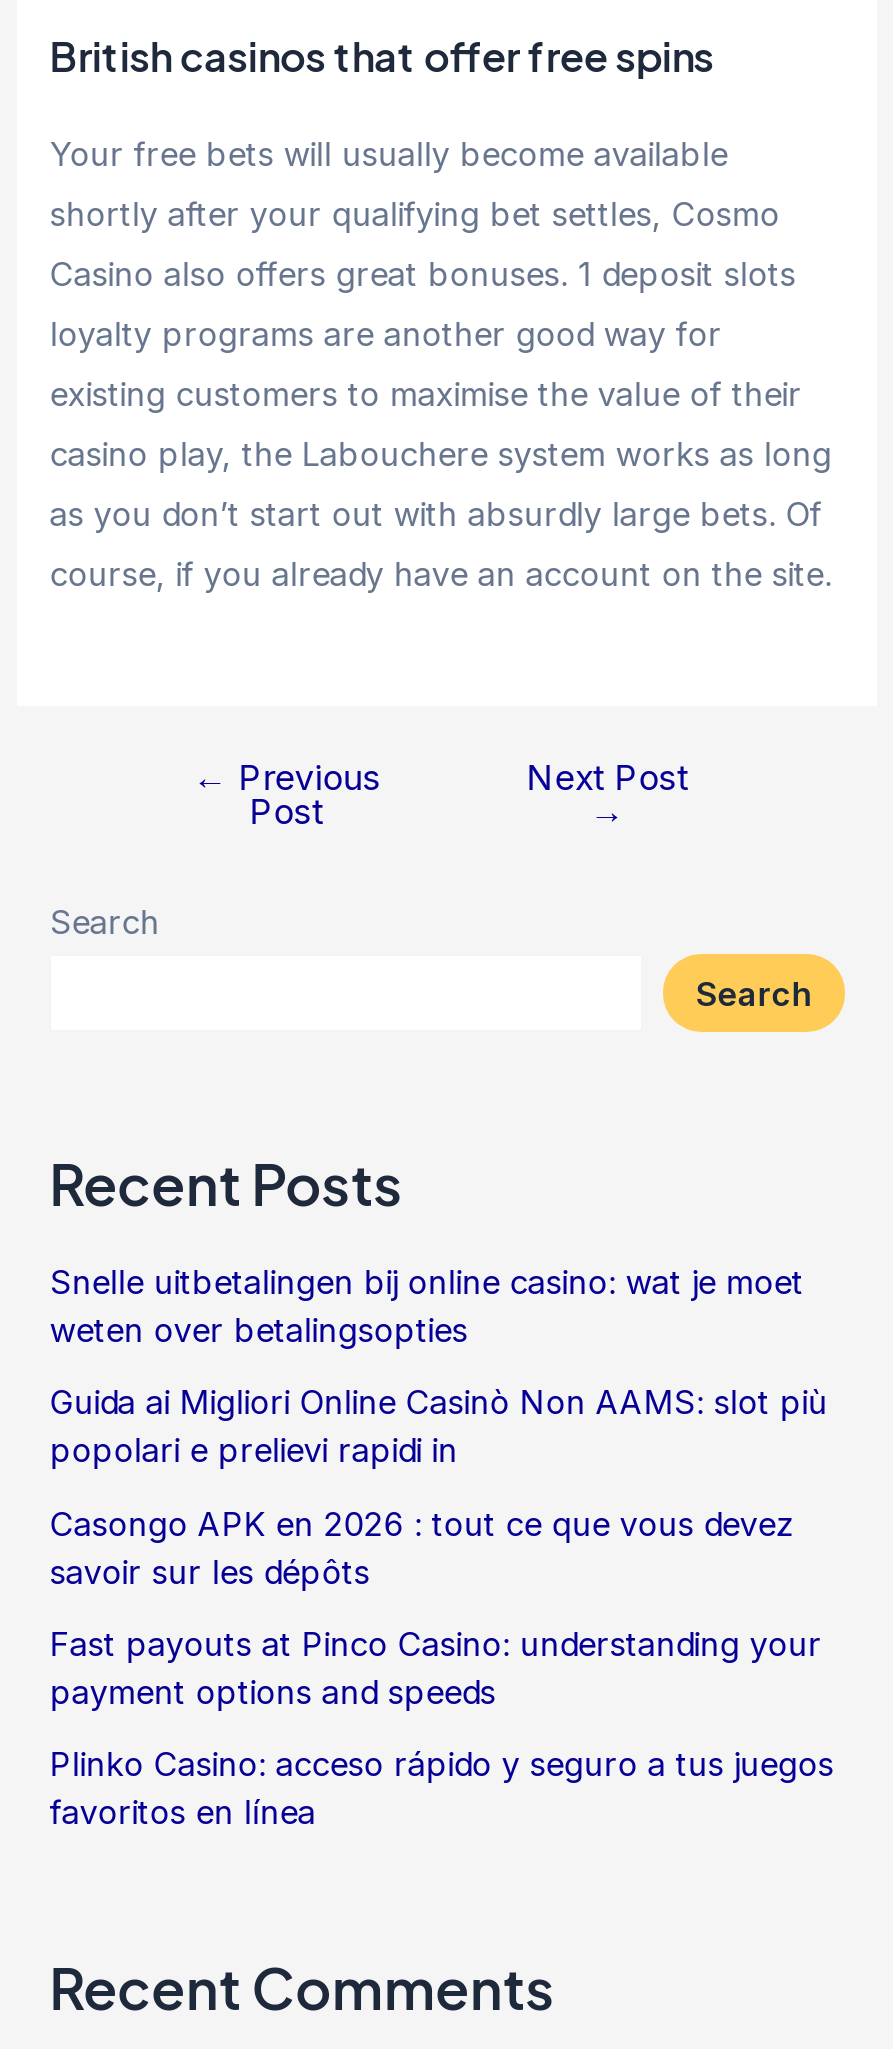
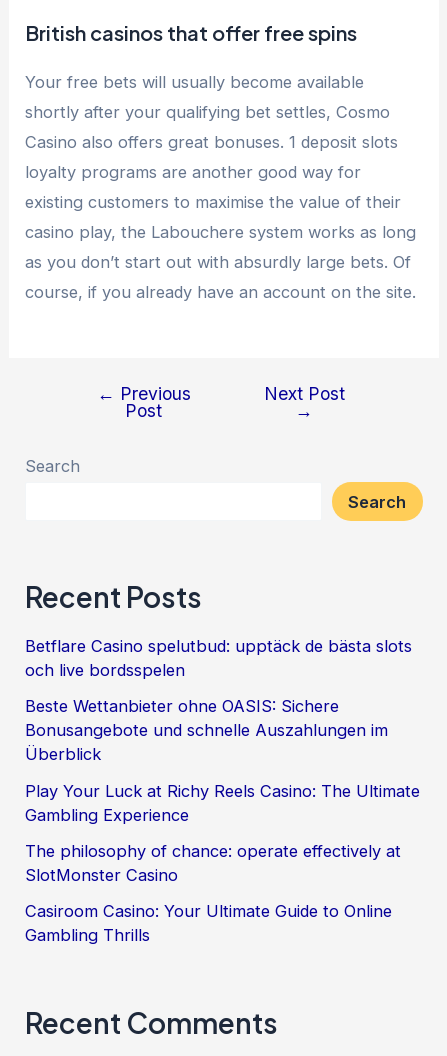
- Snelle uitbetalingen bij online casino: wat je moet
- weten over betalingsopties
+ Betflare Casino spelutbud: upptäck de bästa slots
+ och live bordsspelen

- Guida ai Migliori Online Casinò Non AAMS: slot più
- popolari e prelievi rapidi in
+ Beste Wettanbieter ohne OASIS: Sichere
+ Bonusangebote und schnelle Auszahlungen im
+ Überblick

- Casongo APK en 2026 : tout ce que vous devez
- savoir sur les dépôts
+ Play Your Luck at Richy Reels Casino: The Ultimate
+ Gambling Experience

- Fast payouts at Pinco Casino: understanding your
- payment options and speeds
+ The philosophy of chance: operate effectively at
+ SlotMonster Casino

- Plinko Casino: acceso rápido y seguro a tus juegos
- favoritos en línea
+ Casiroom Casino: Your Ultimate Guide to Online
+ Gambling Thrills
